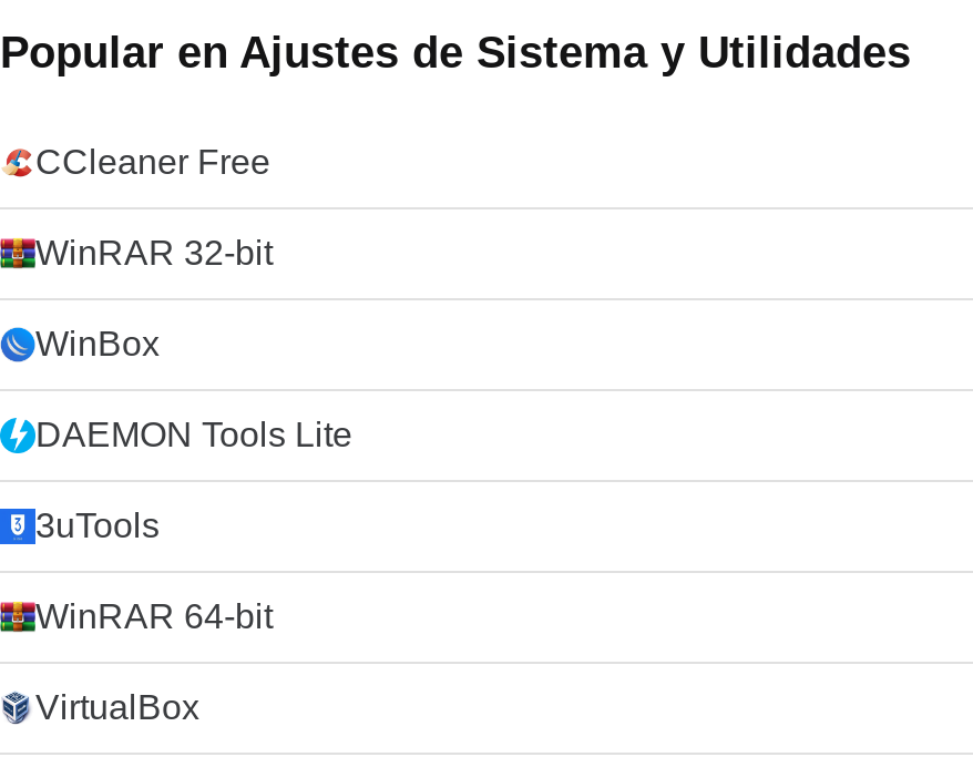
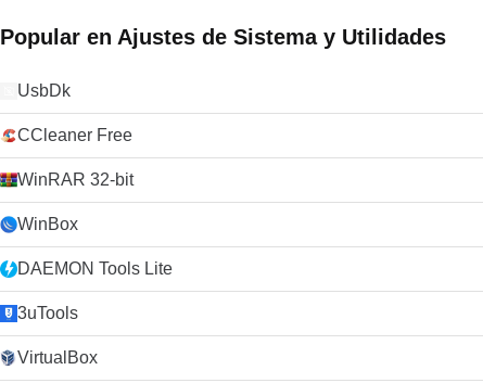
+ UsbDk

moved down: CCleaner Free | WinRAR 32-bit | WinBox | DAEMON Tools Lite | 3uTools

- WinRAR 64-bit
